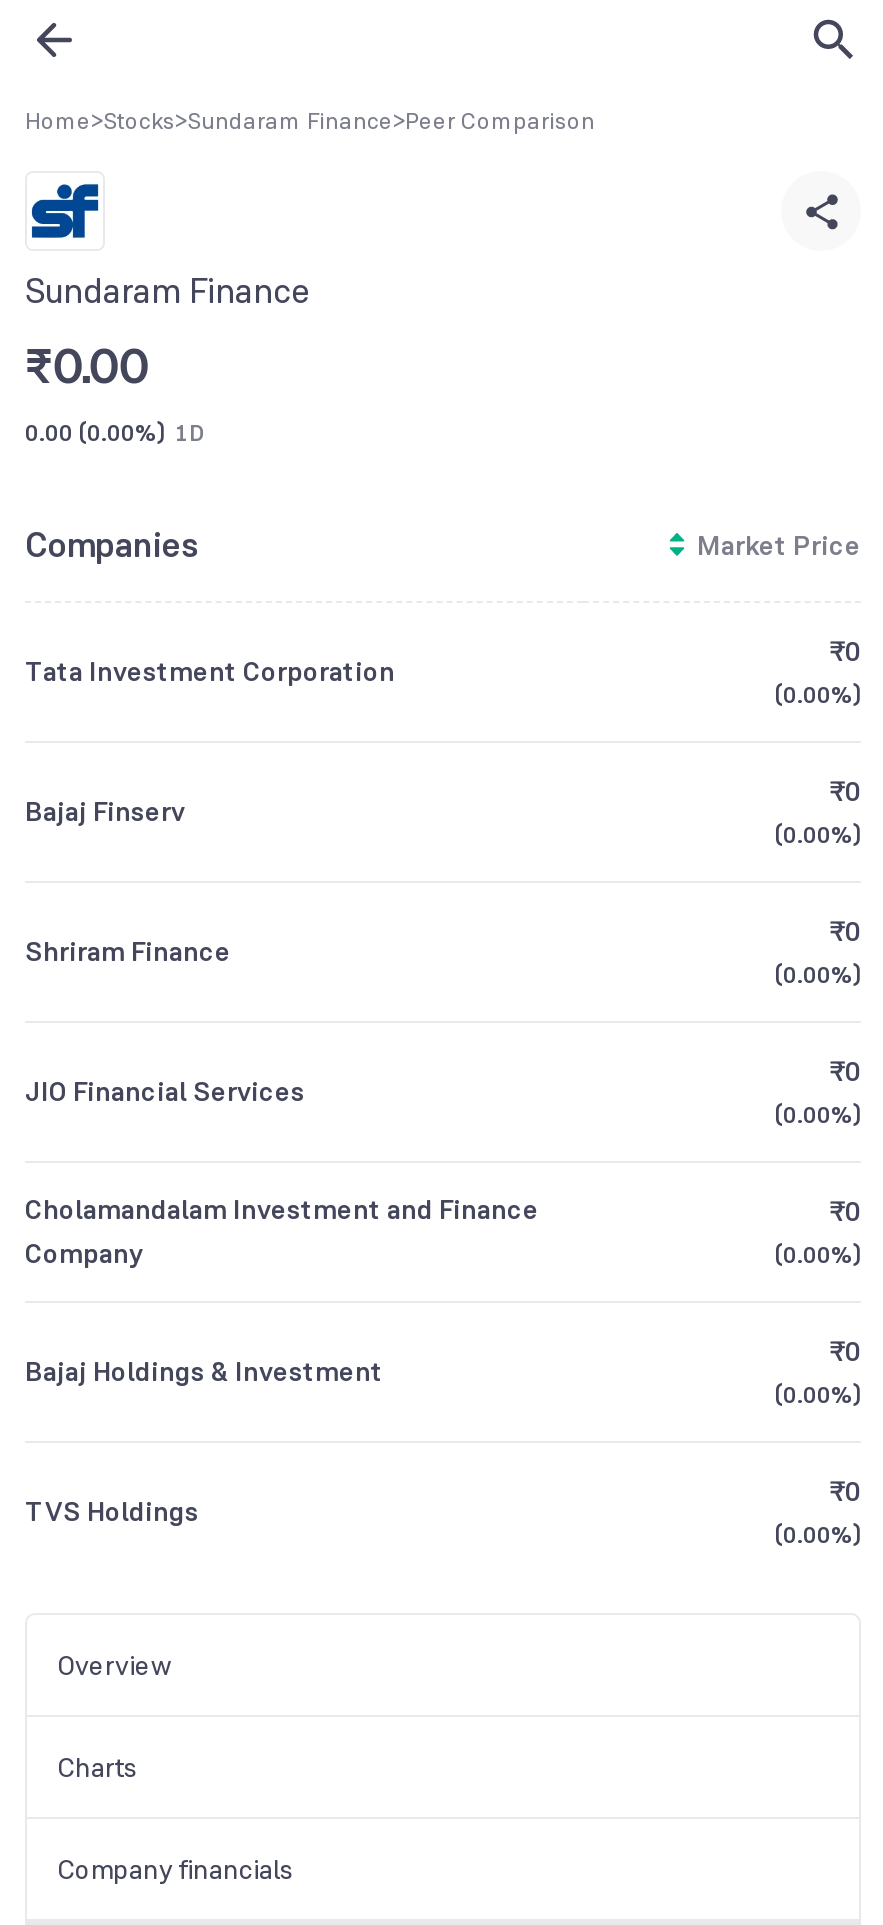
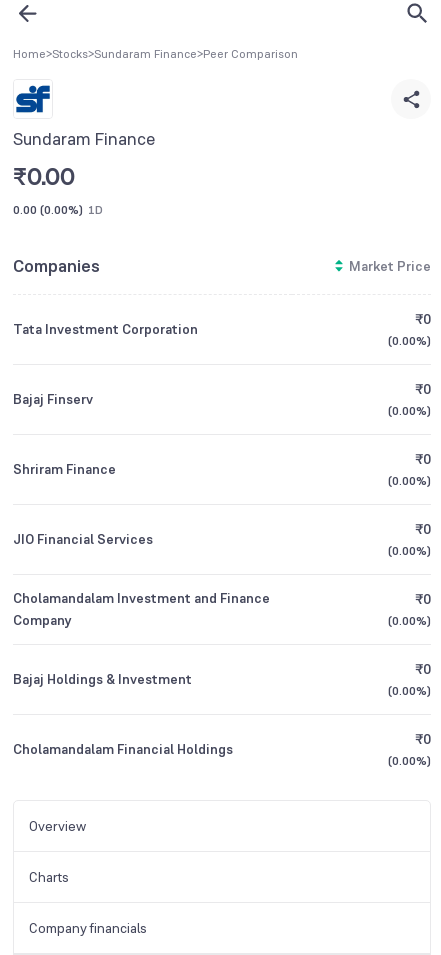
- TVS Holdings
+ Cholamandalam Financial Holdings
